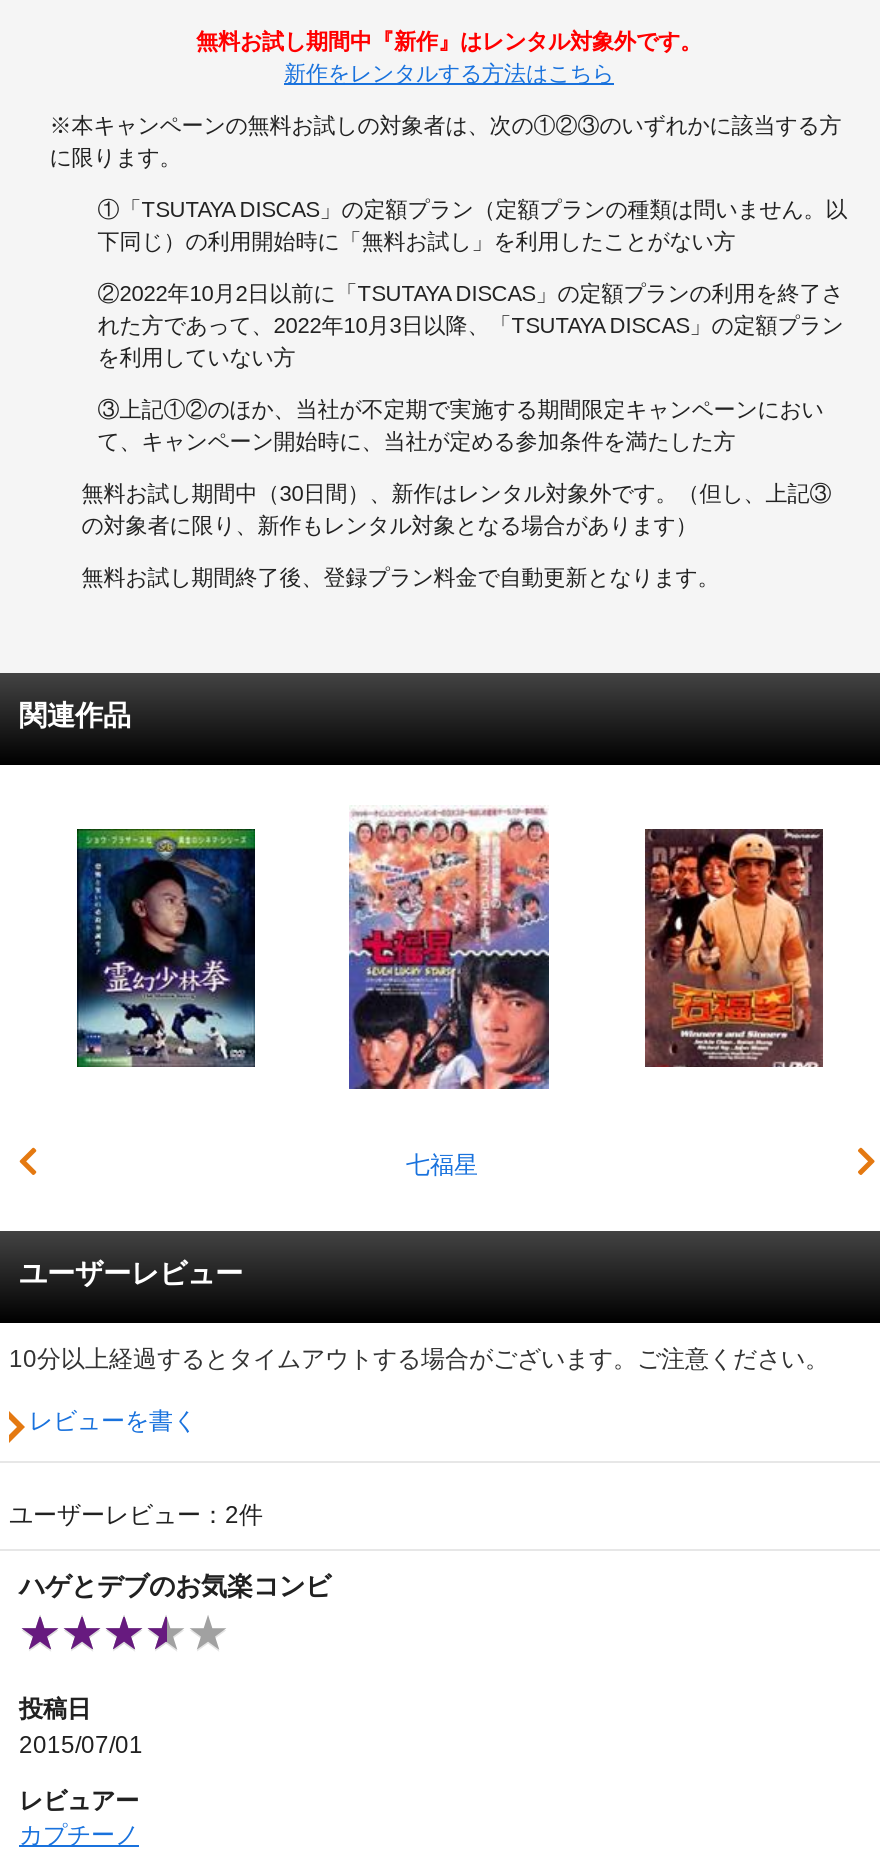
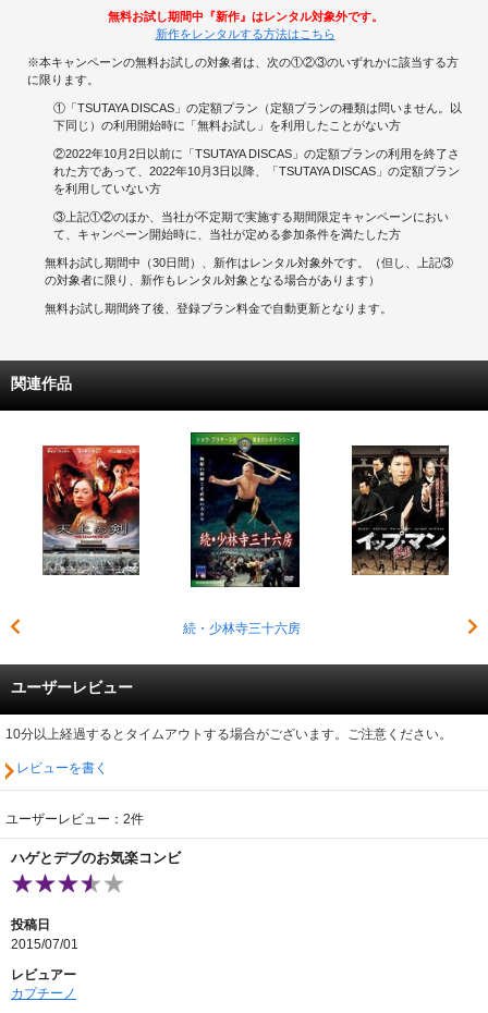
- [image]
- 七福星
+ [image]
+ 続・少林寺三十六房

- [image]
+ [image]

- [image]
+ [image]
